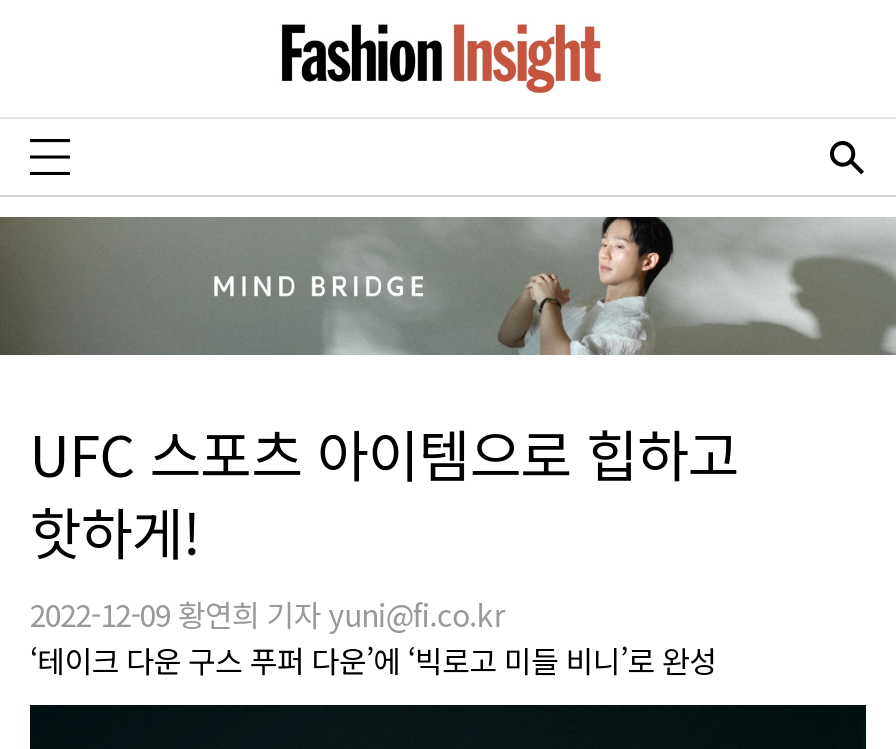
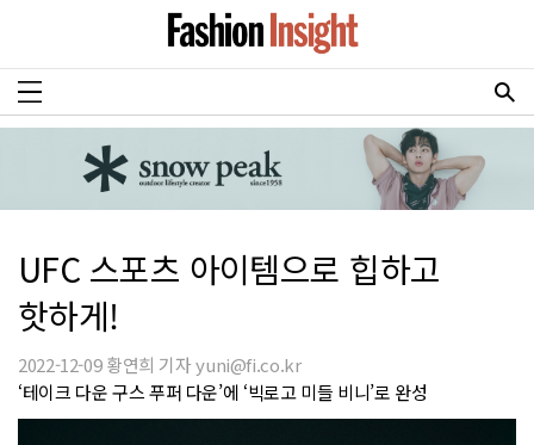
- [image]
+ [image]
